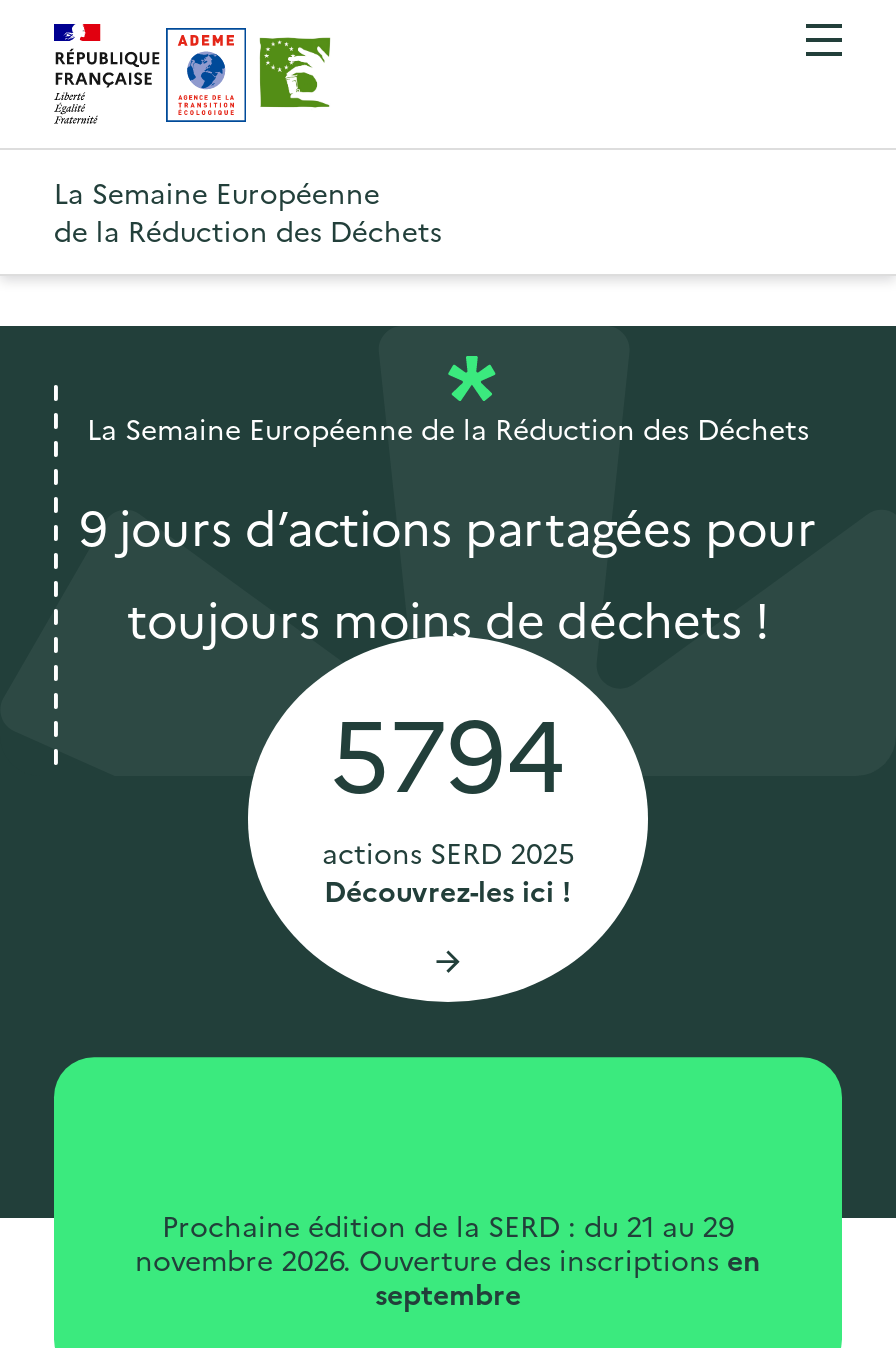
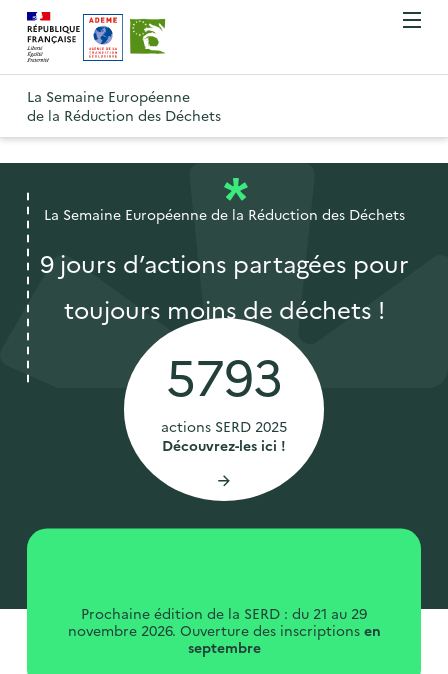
- 5794
+ 5793
